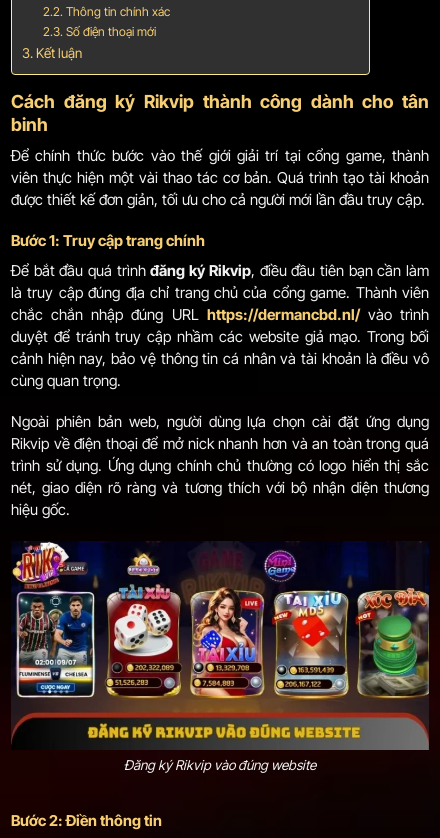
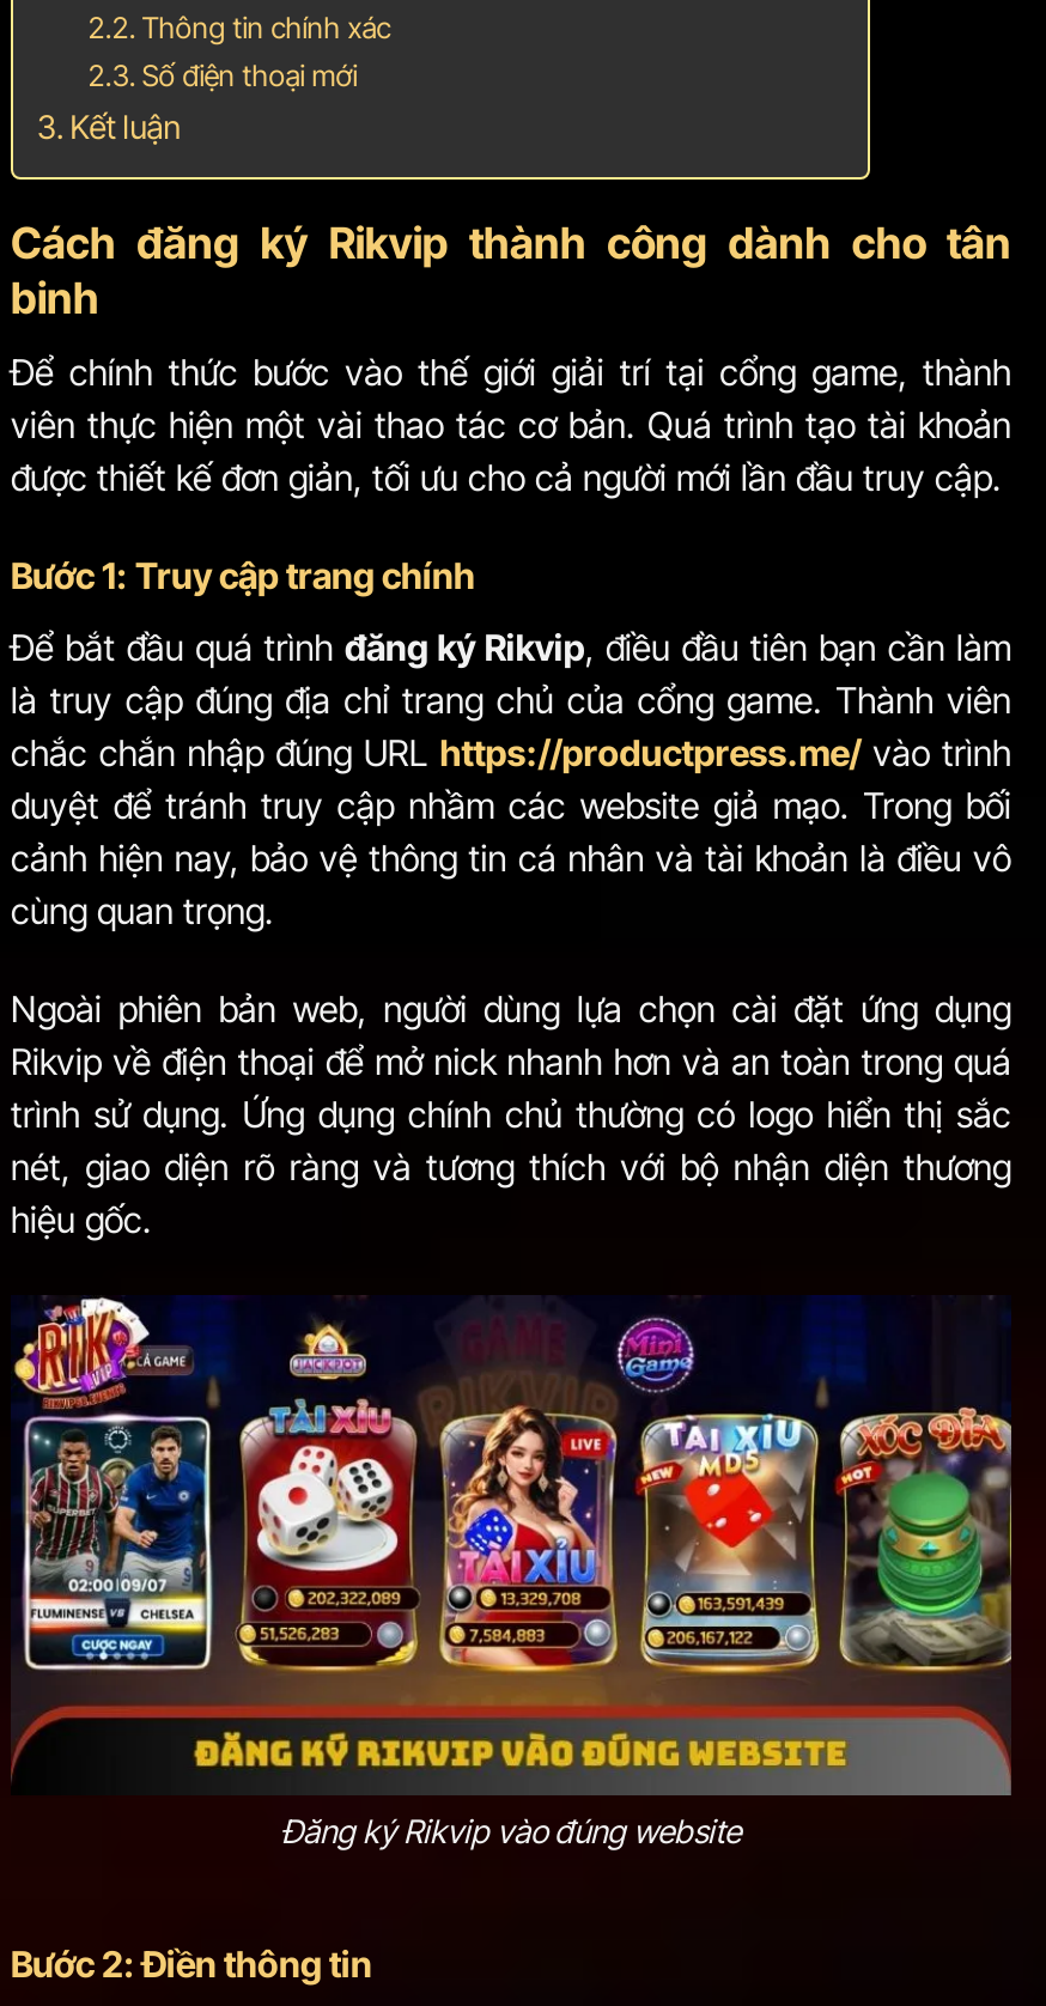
- chắc chắn nhập đúng URL https://dermancbd.nl/ vào trình
+ chắc chắn nhập đúng URL https://productpress.me/ vào trình
